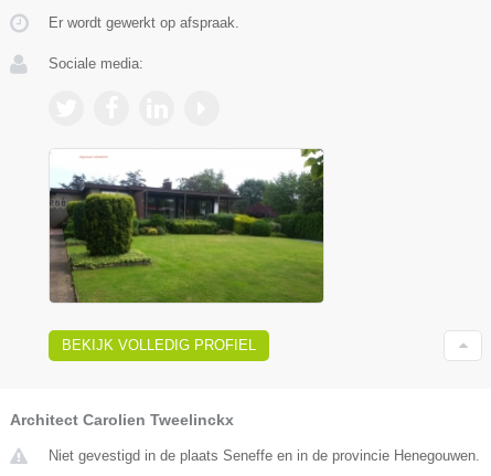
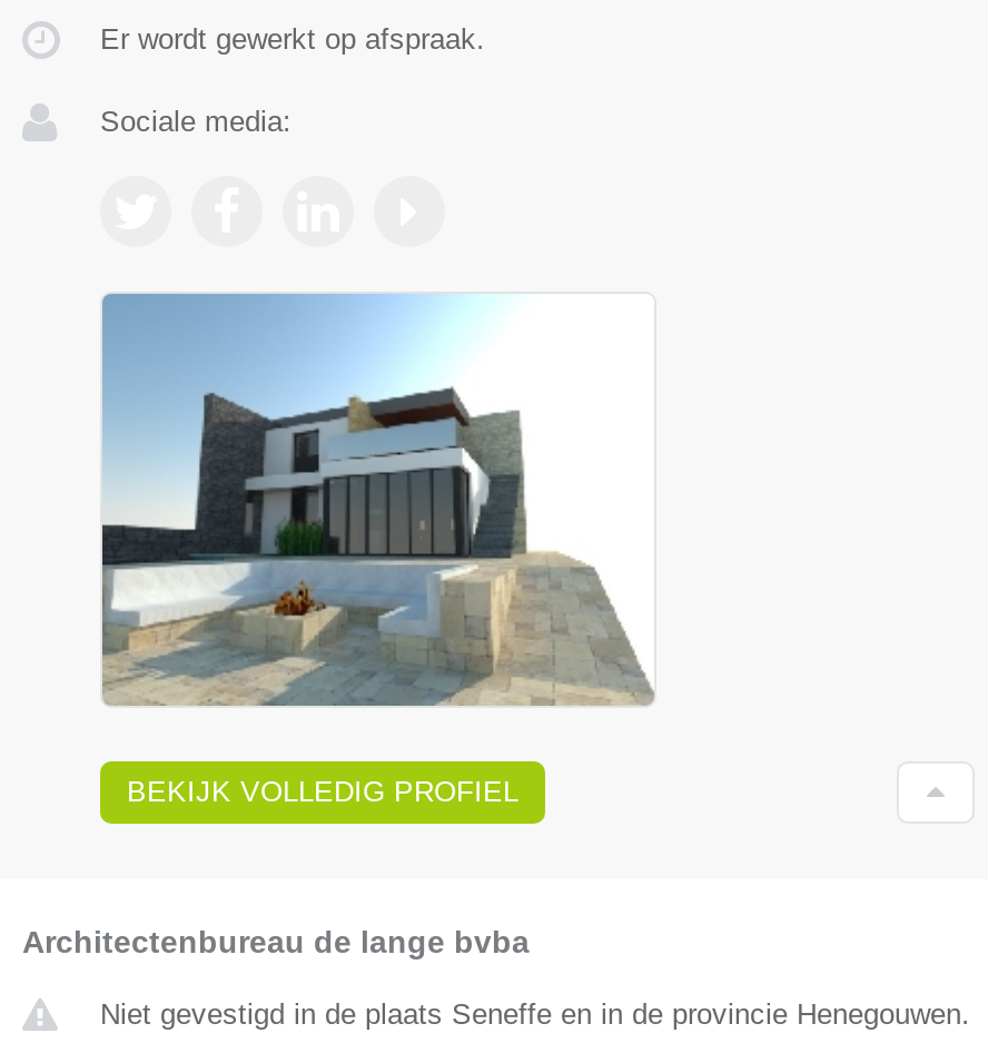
- [image]
+ [image]

- Architect Carolien Tweelinckx
+ Architectenbureau de lange bvba
